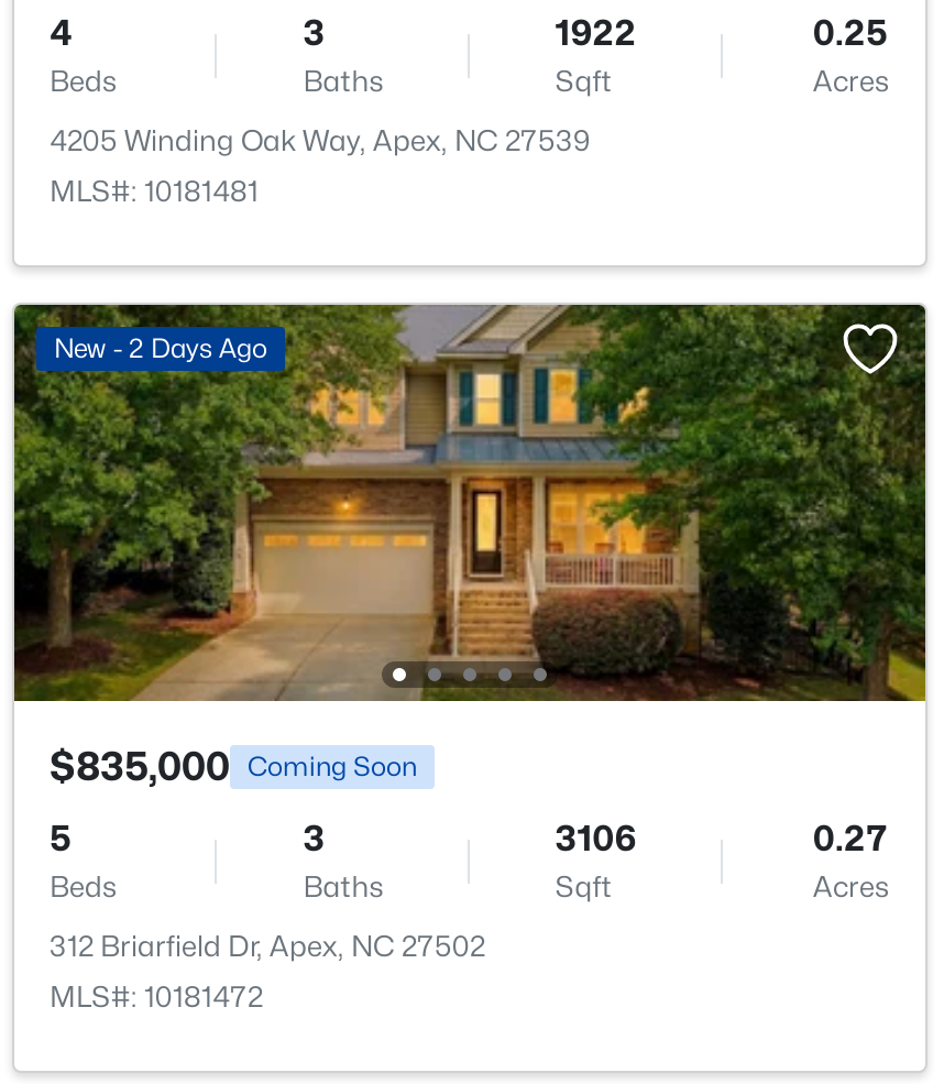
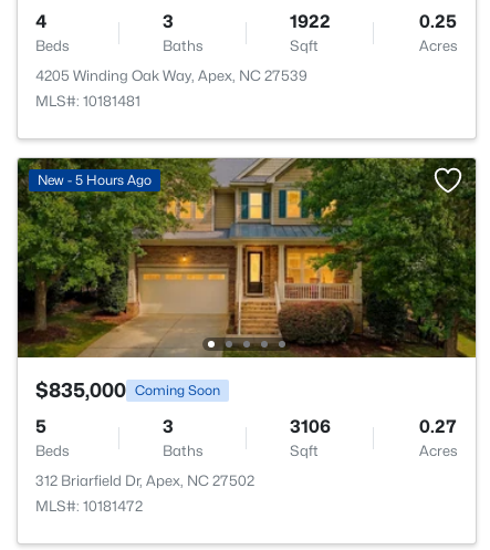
- New - 2 Days Ago
+ New - 5 Hours Ago
